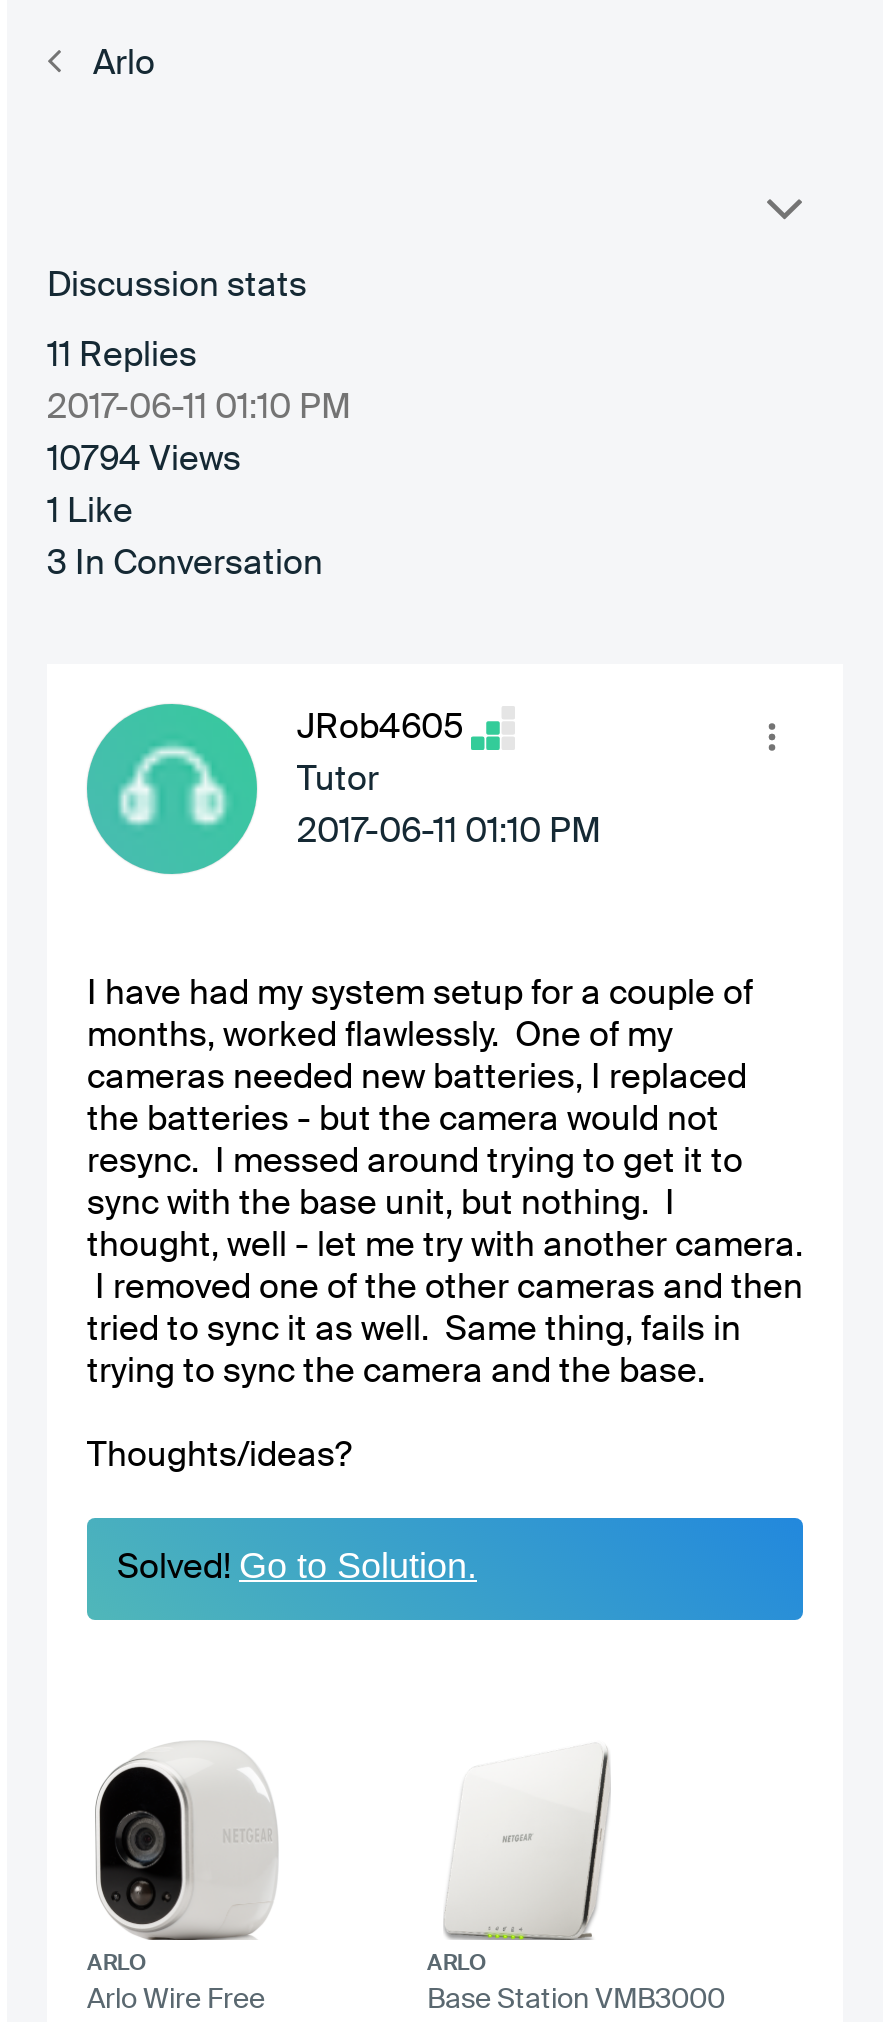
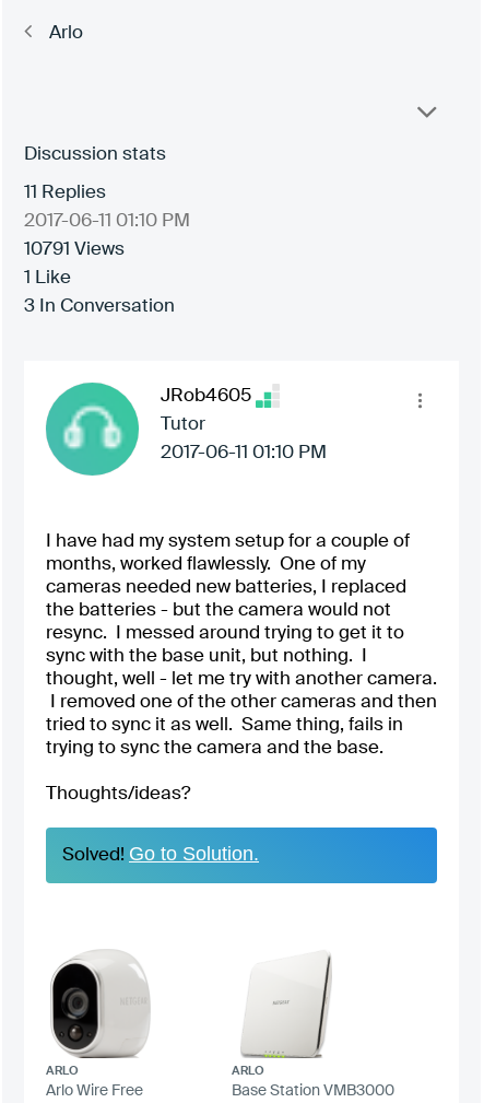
- 10794 Views
+ 10791 Views
